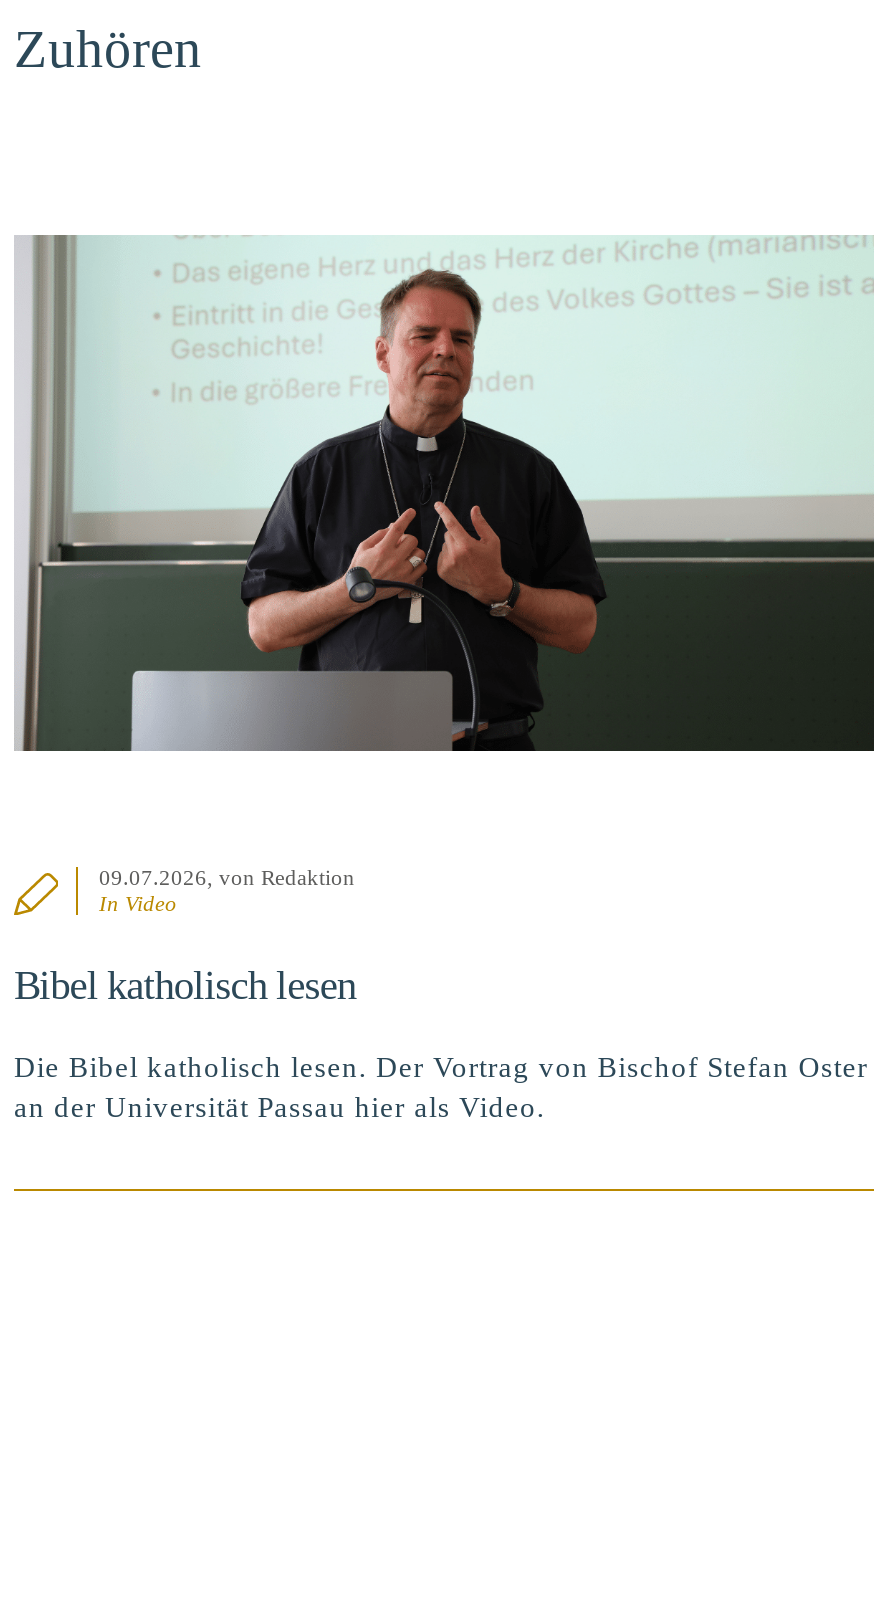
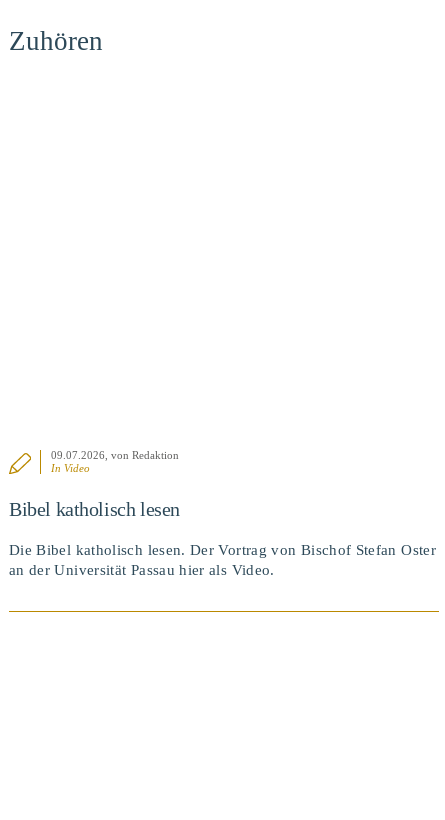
- [image]
